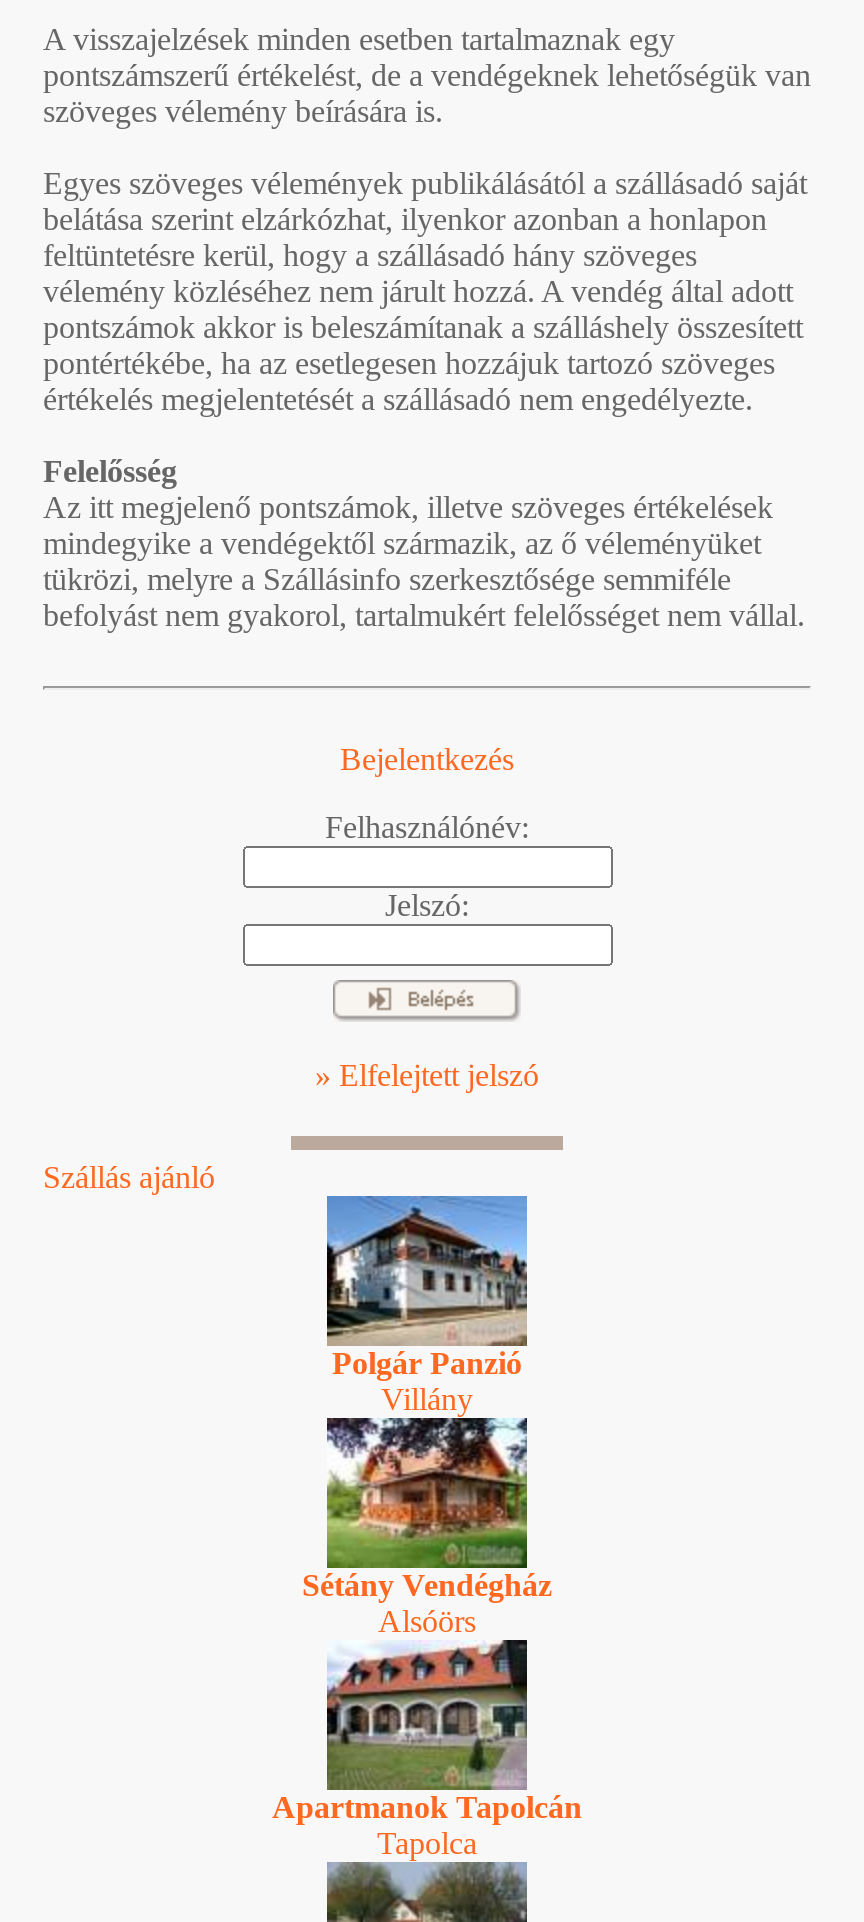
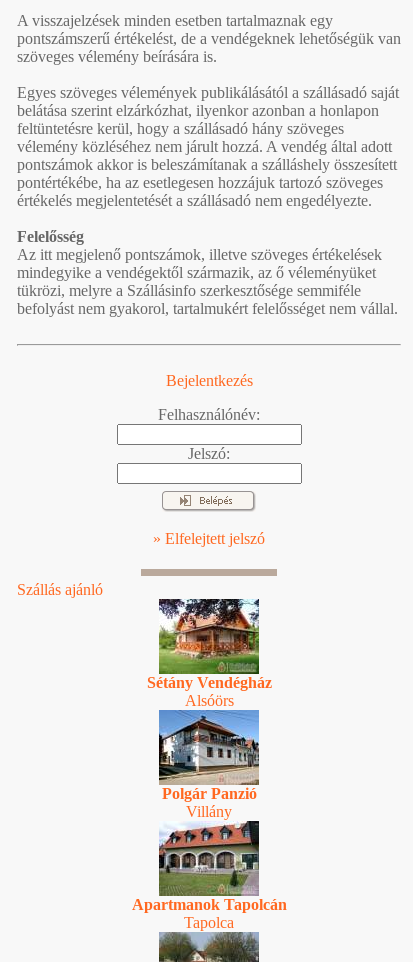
moved down: [image] | Polgár Panzió | Villány

moved up: [image] | Sétány Vendégház | Alsóörs
